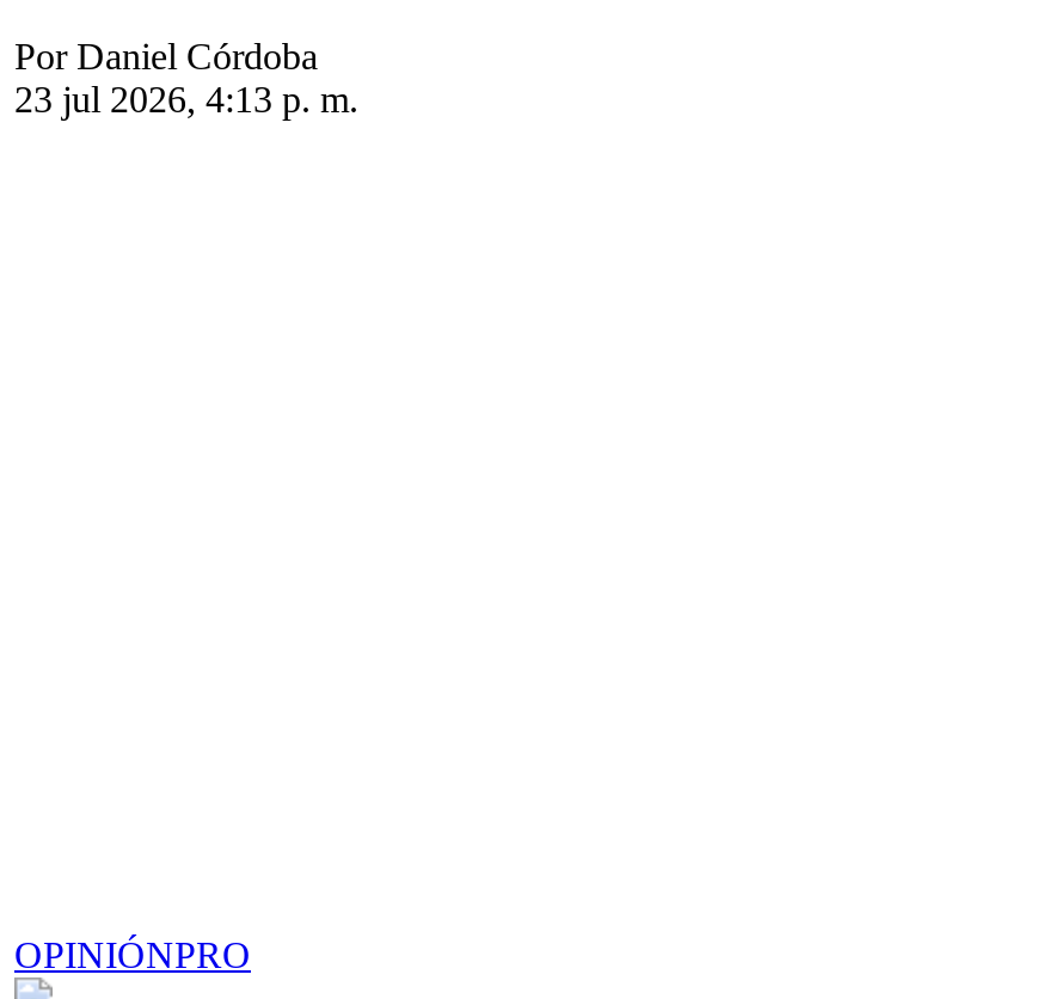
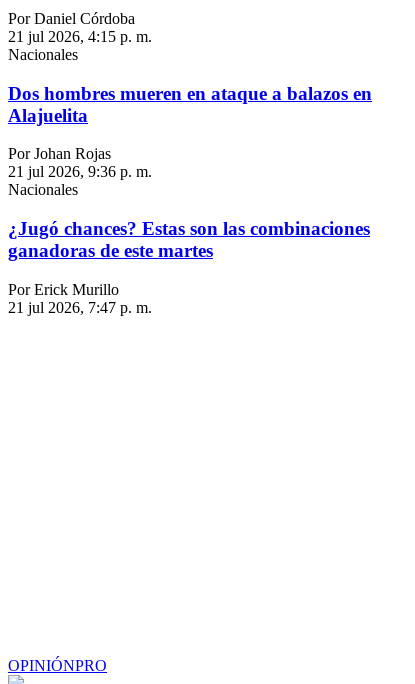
- 23 jul 2026, 4:13 p. m.
+ 21 jul 2026, 4:15 p. m.
+ Nacionales
+ Dos hombres mueren en ataque a balazos en
+ Alajuelita
+ Por Johan Rojas
+ 21 jul 2026, 9:36 p. m.
+ Nacionales
+ ¿Jugó chances? Estas son las combinaciones
+ ganadoras de este martes
+ Por Erick Murillo
+ 21 jul 2026, 7:47 p. m.
